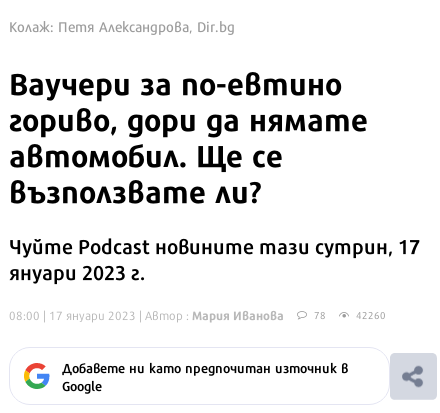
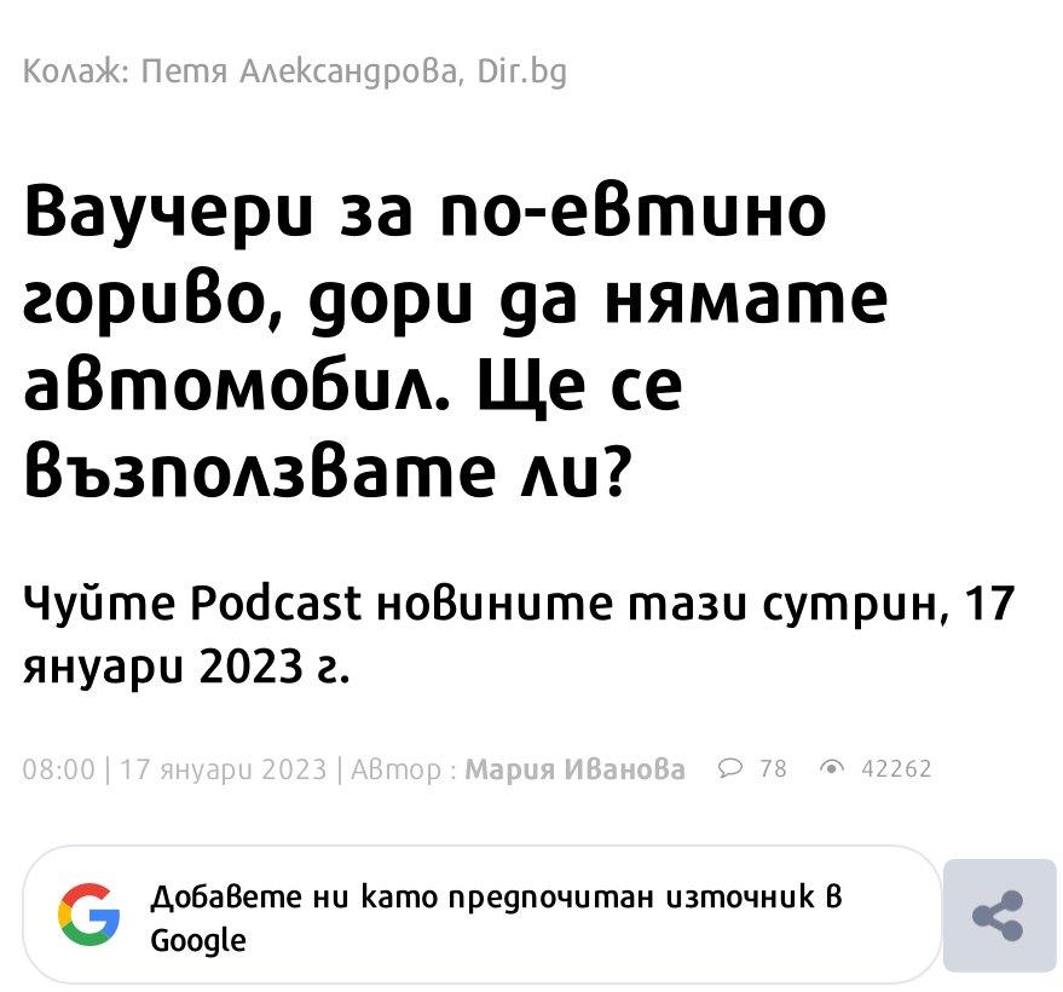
- 42260
+ 42262
